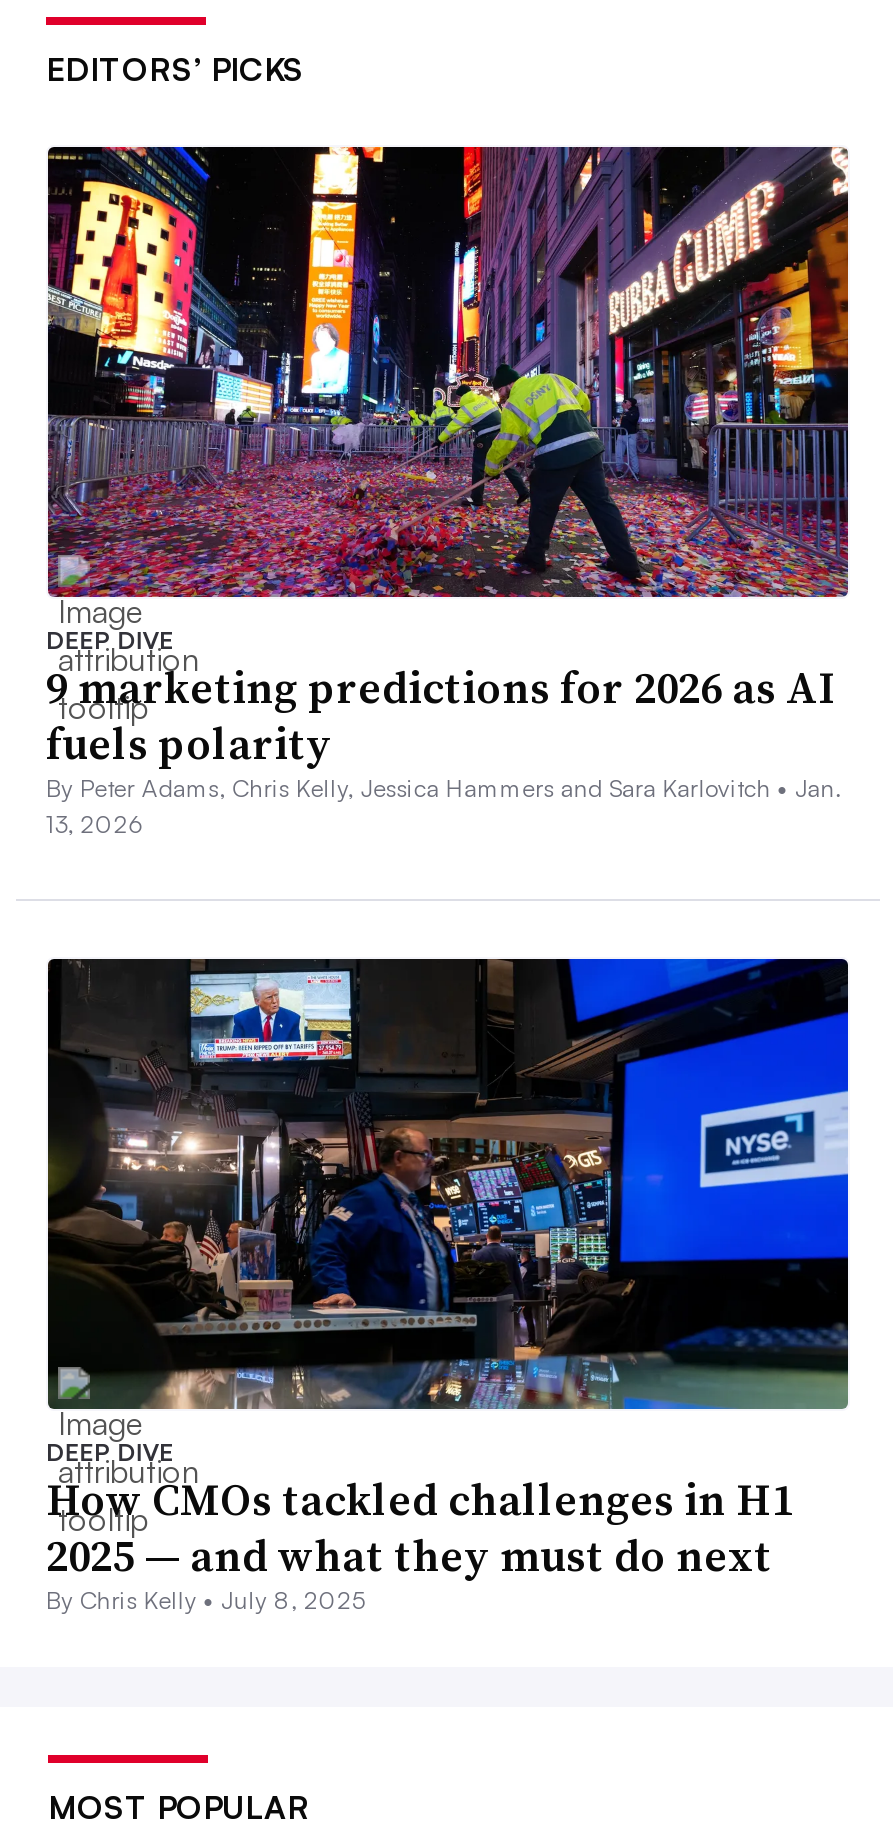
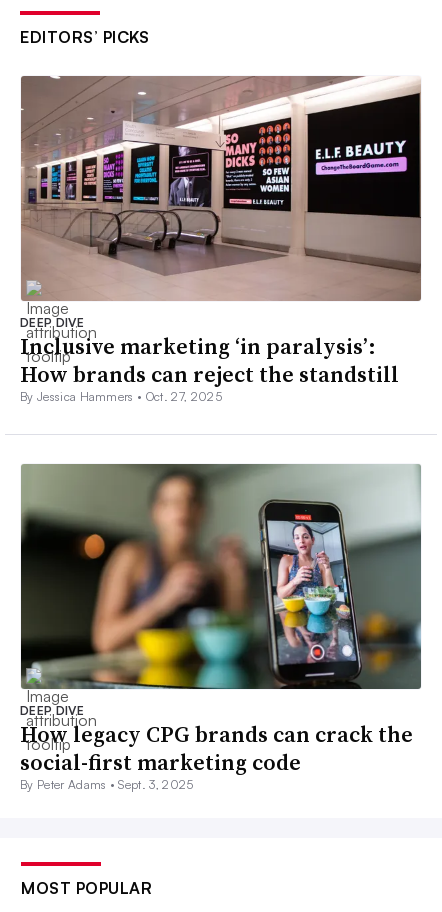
- [image]
- 9 marketing predictions for 2026 as AI
- fuels polarity
- By Peter Adams, Chris Kelly, Jessica Hammers and Sara Karlovitch • Jan.
- 13, 2026
+ [image]
+ Inclusive marketing ‘in paralysis’:
+ How brands can reject the standstill
+ By Jessica Hammers • Oct. 27, 2025

- [image]
- How CMOs tackled challenges in H1
- 2025 — and what they must do next
- By Chris Kelly • July 8, 2025
+ [image]
+ How legacy CPG brands can crack the
+ social-first marketing code
+ By Peter Adams • Sept. 3, 2025
